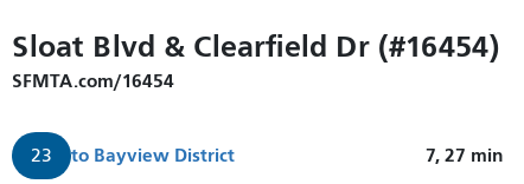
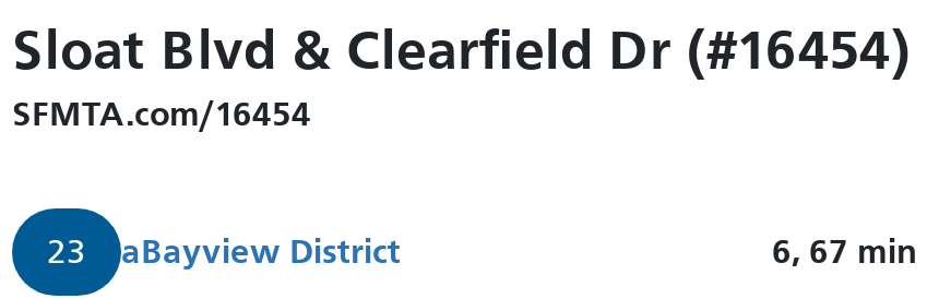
- toBayview District
- 7, 27 min
+ aBayview District
+ 6, 67 min
